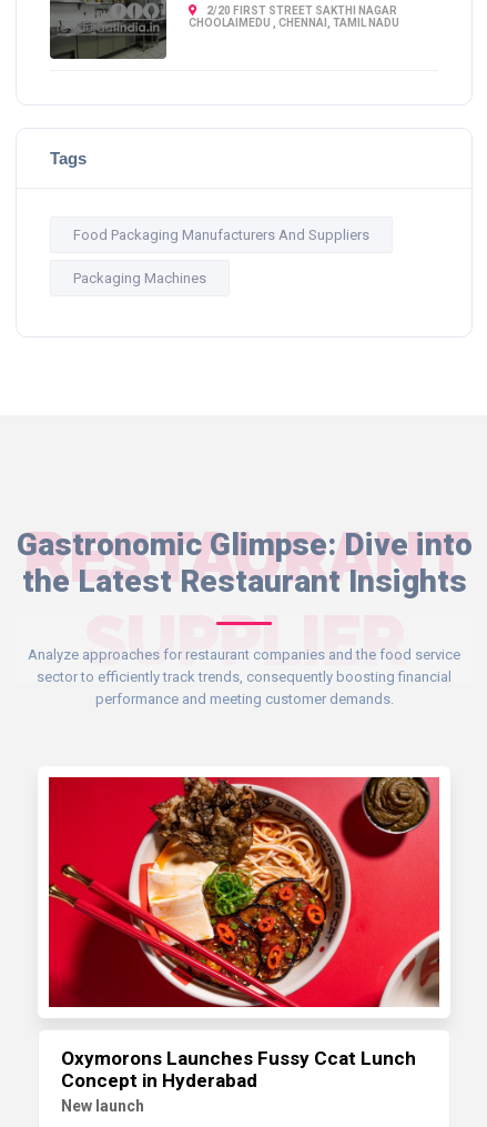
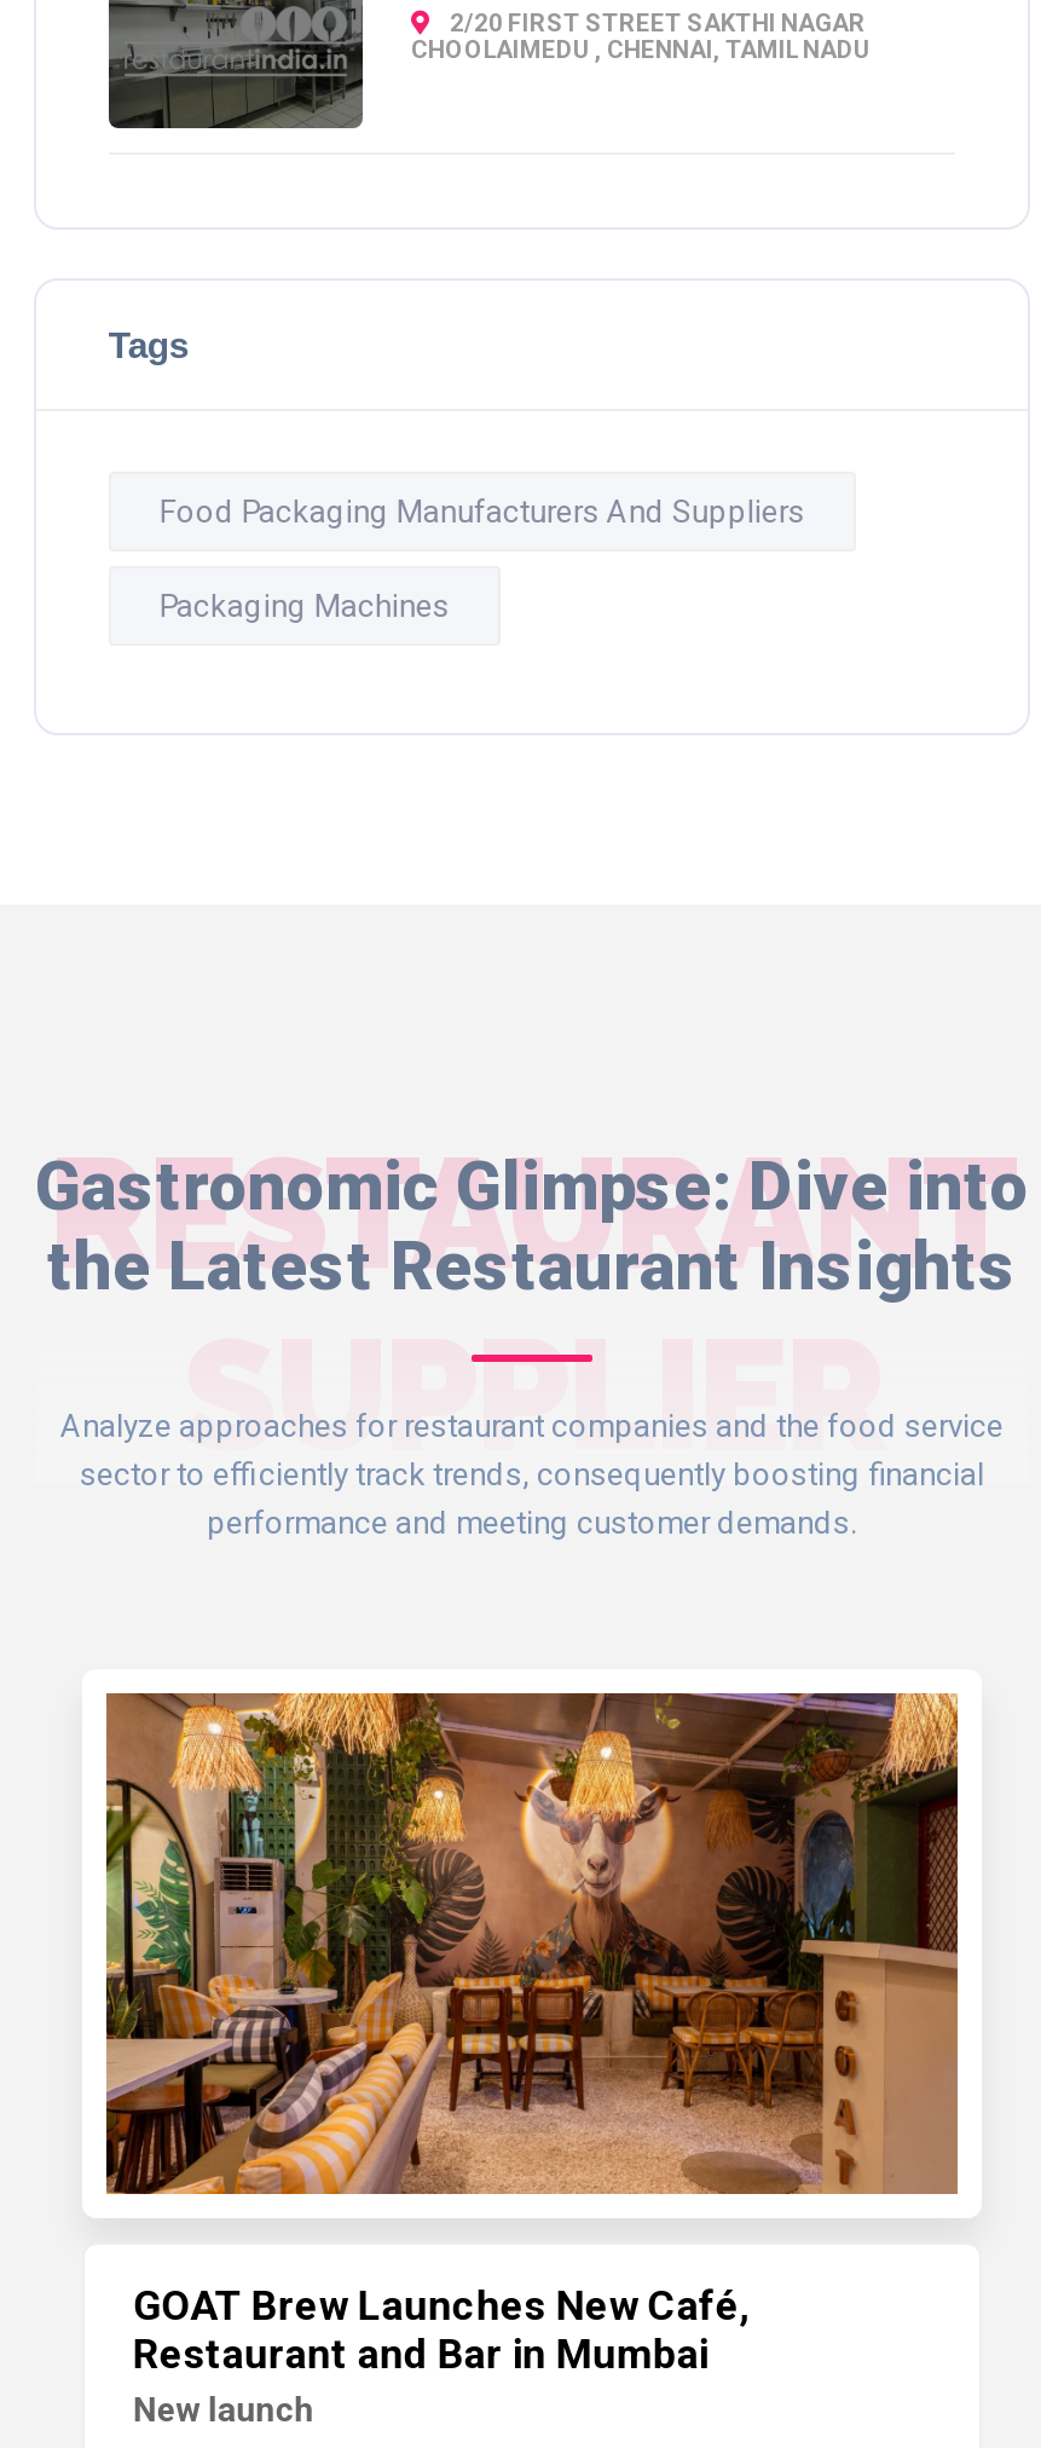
- [image]
- Oxymorons Launches Fussy Ccat Lunch
- Concept in Hyderabad
+ [image]
+ GOAT Brew Launches New Café,
+ Restaurant and Bar in Mumbai
